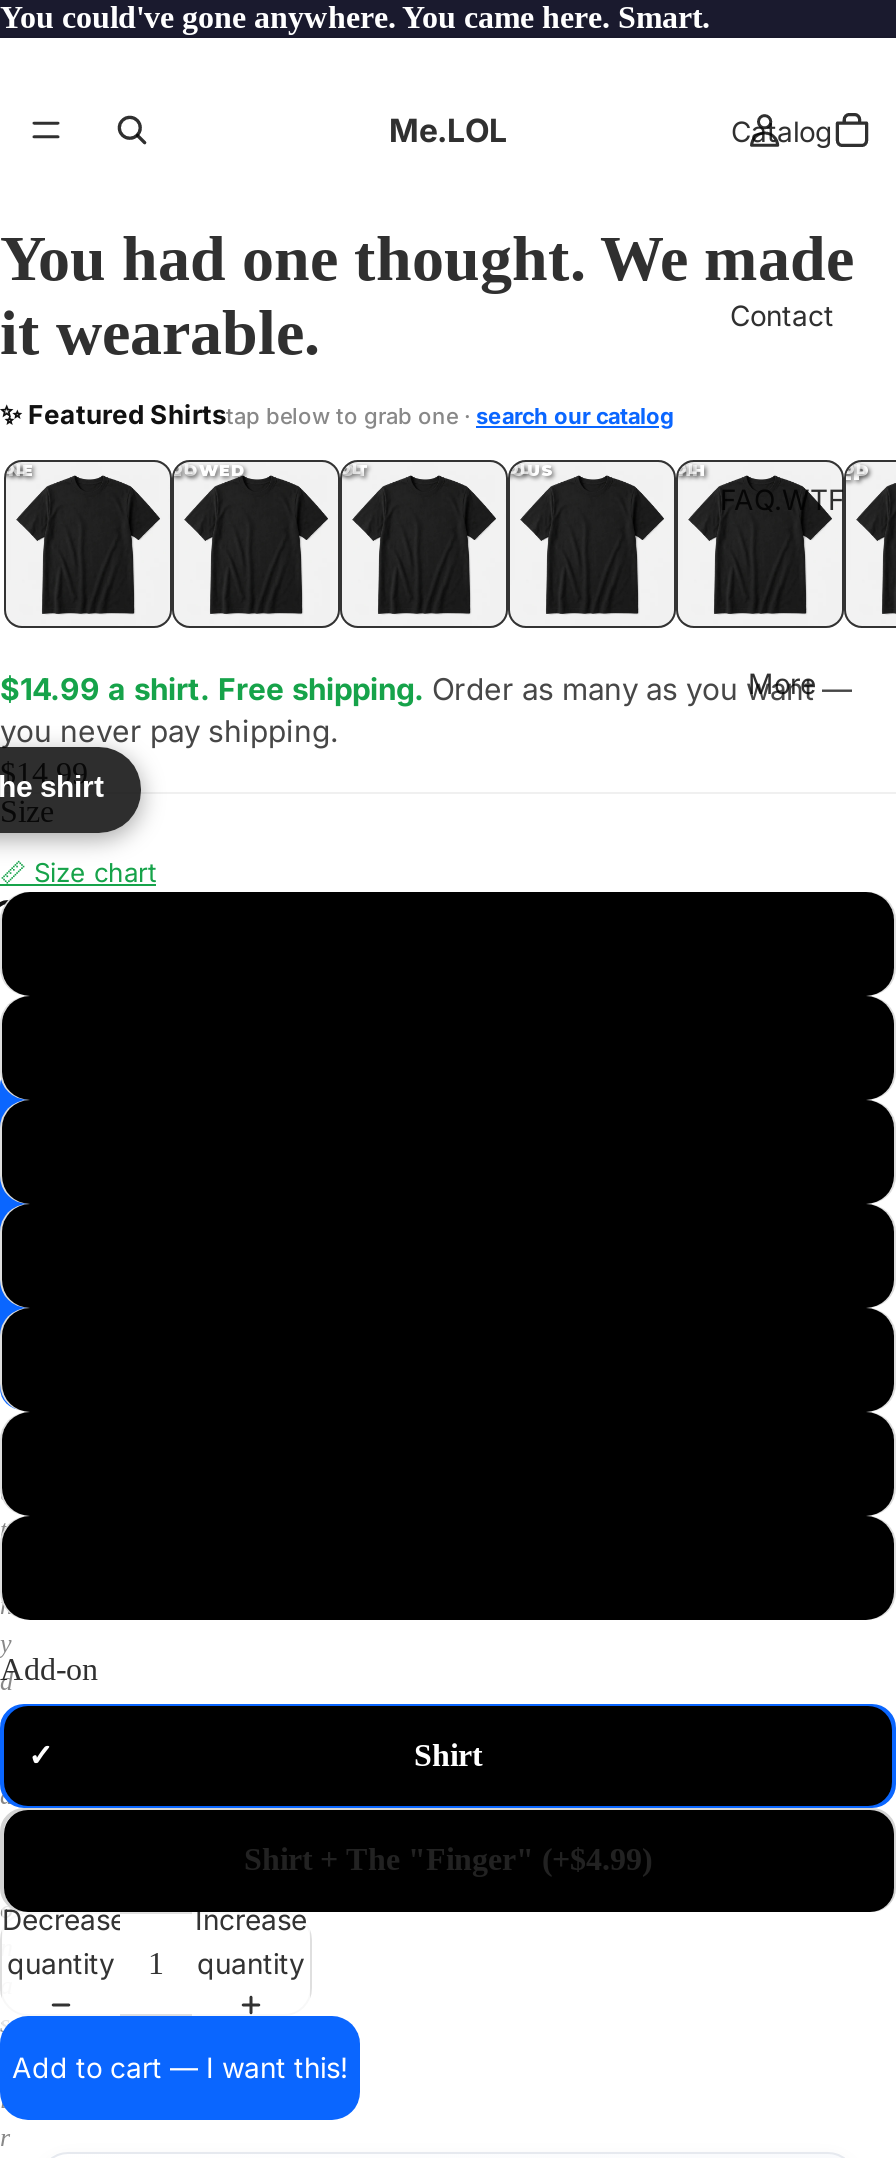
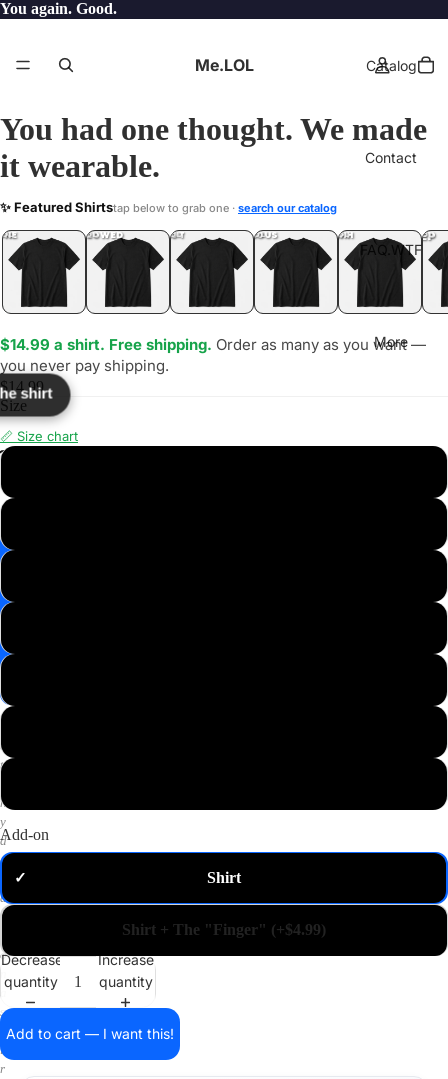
- You could've gone anywhere. You came here. Smart.
+ You again. Good.
